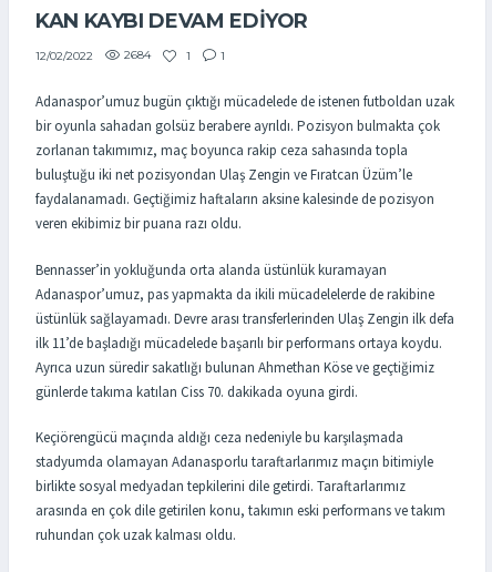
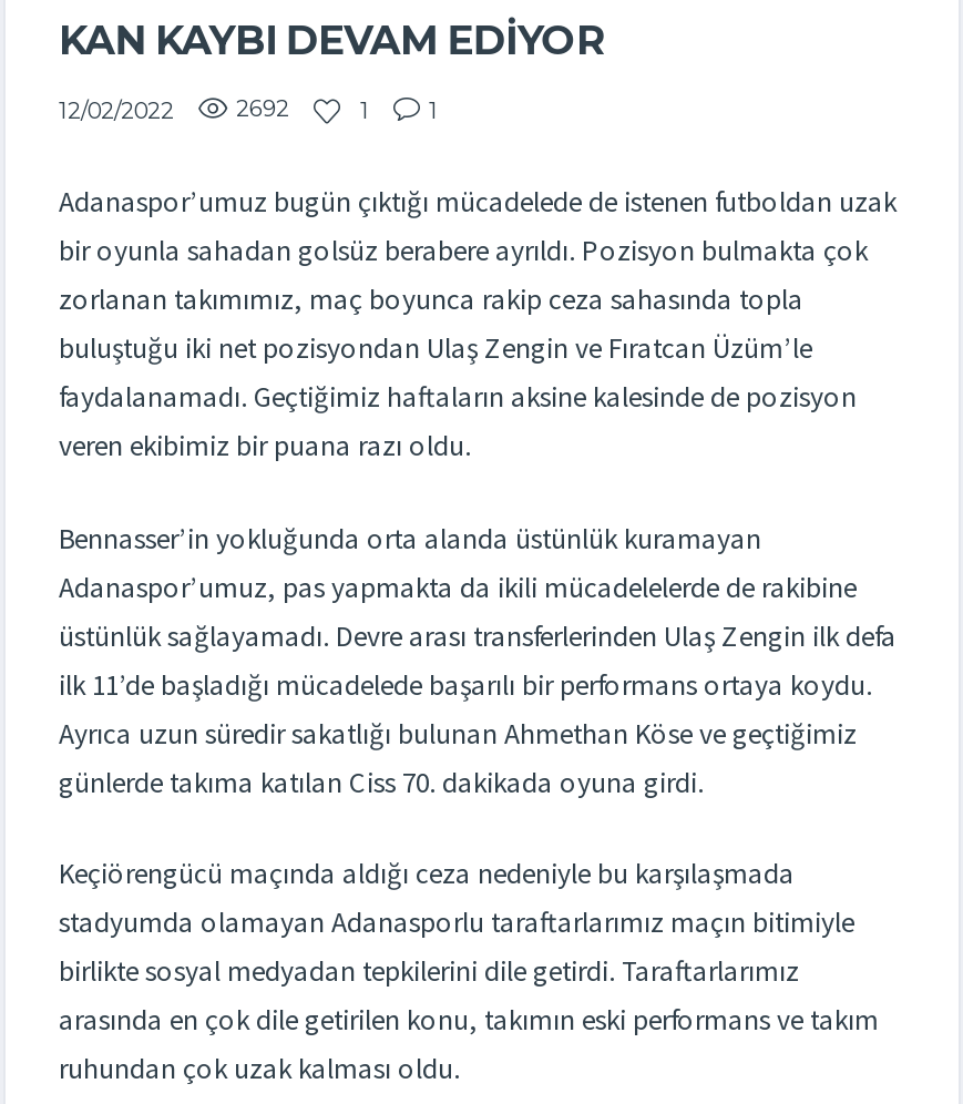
- 2684
+ 2692
